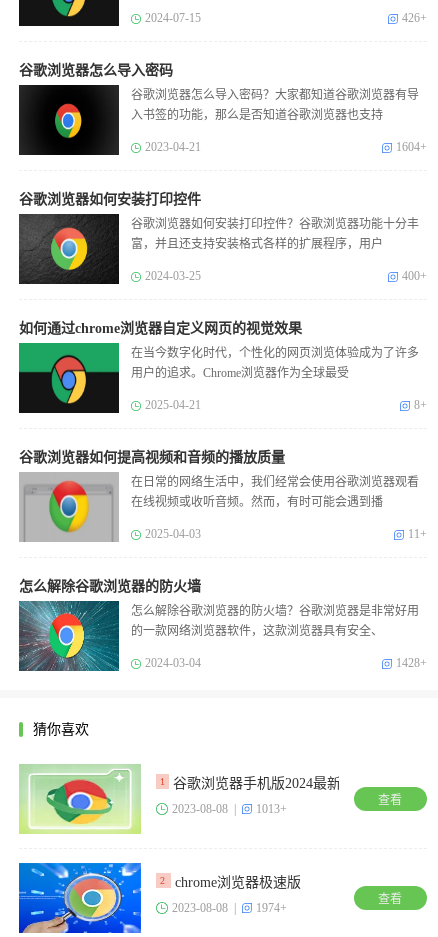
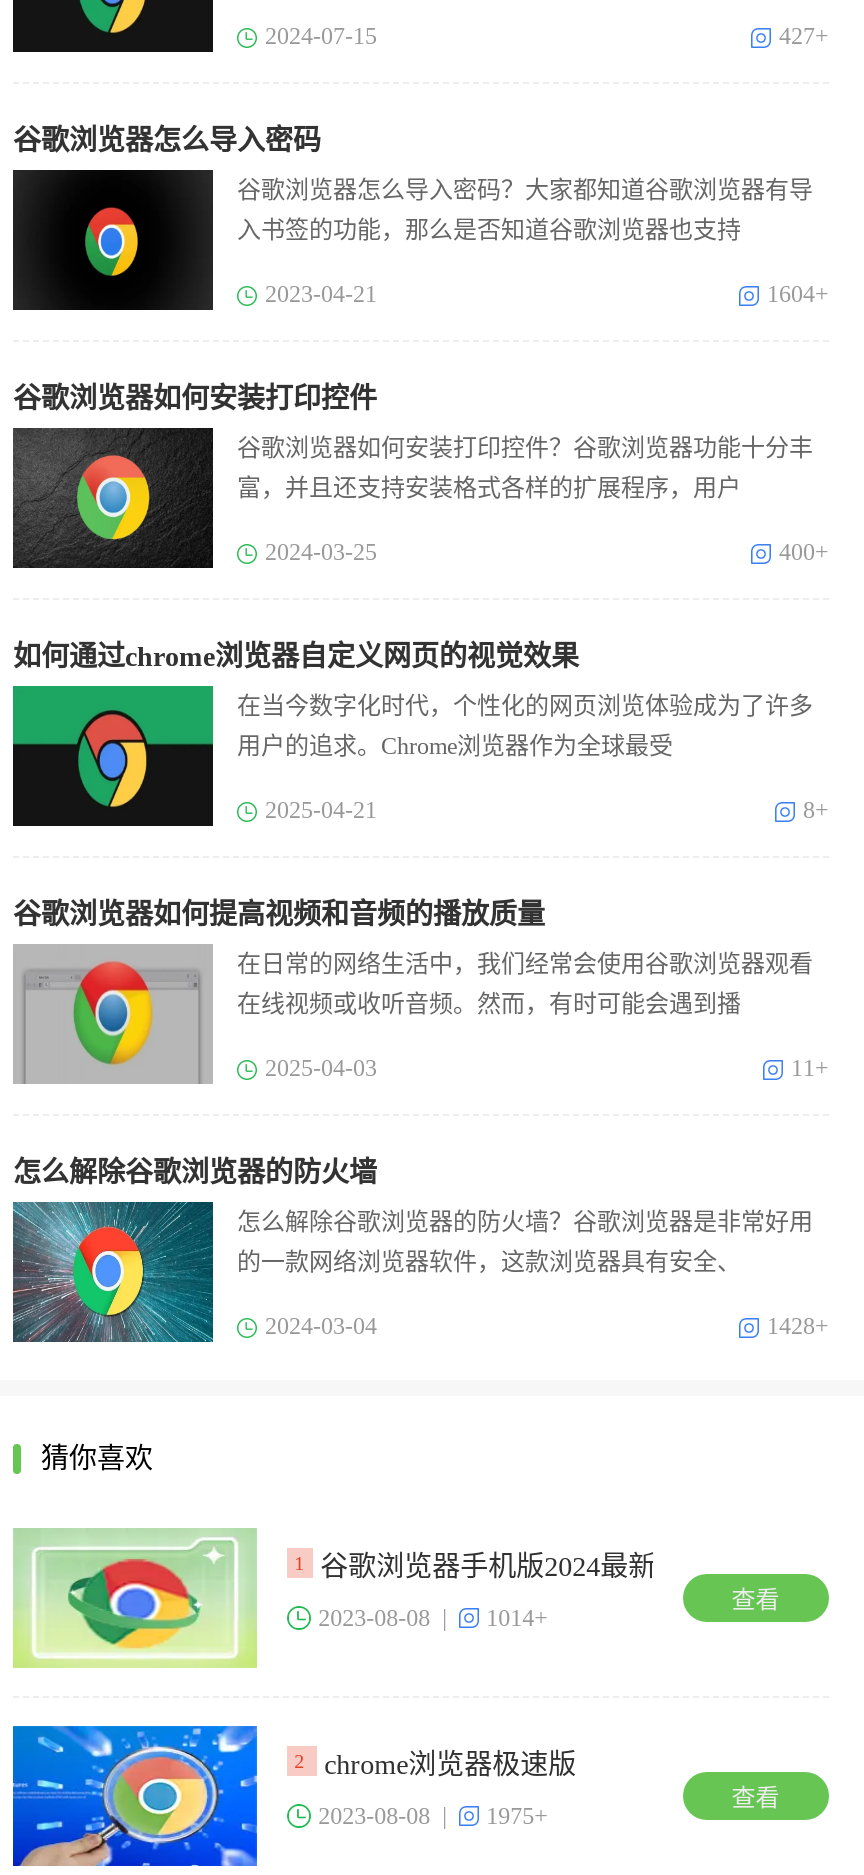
- 426+
+ 427+

- 1013+
+ 1014+

- 1974+
+ 1975+
